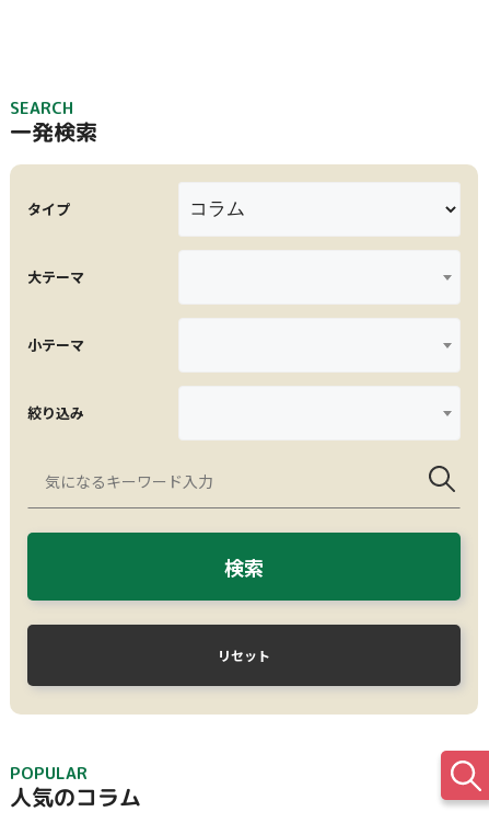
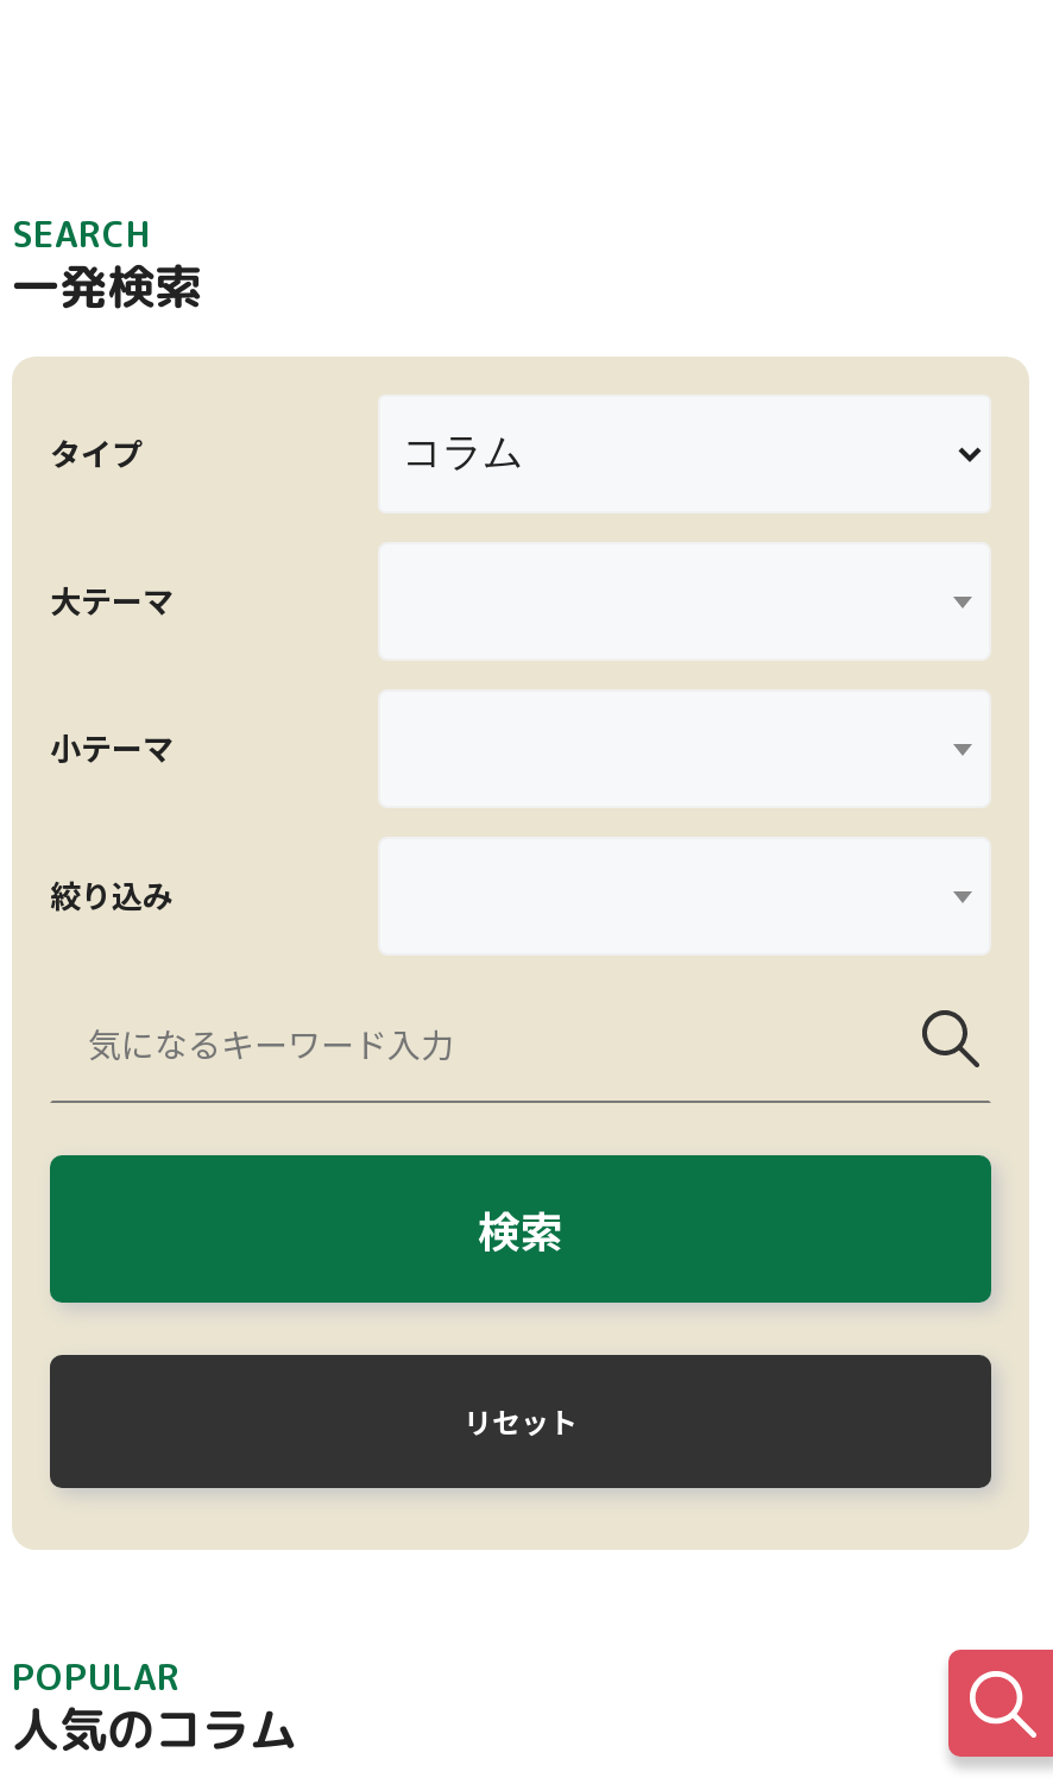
- [image]
+ [image]
